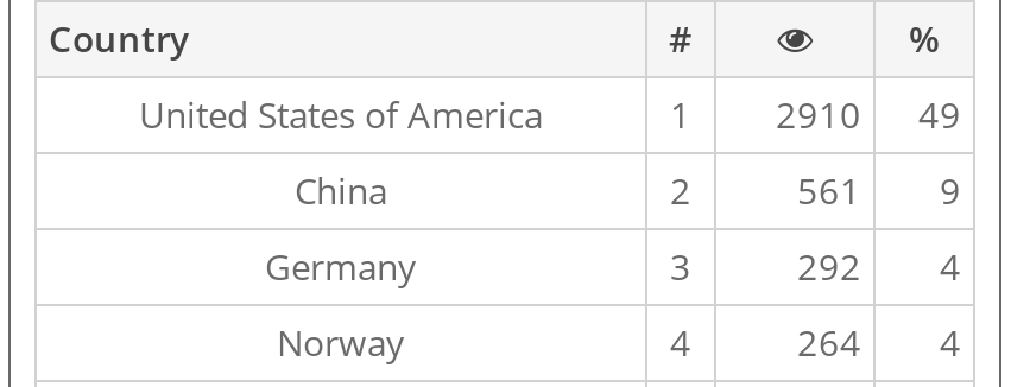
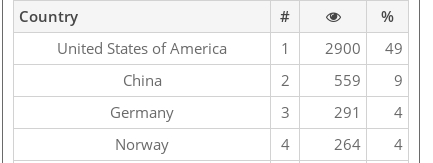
- 1 2910 49
+ 1 2900 49

- 561 9
+ 559 9

- 292 4
+ 291 4
